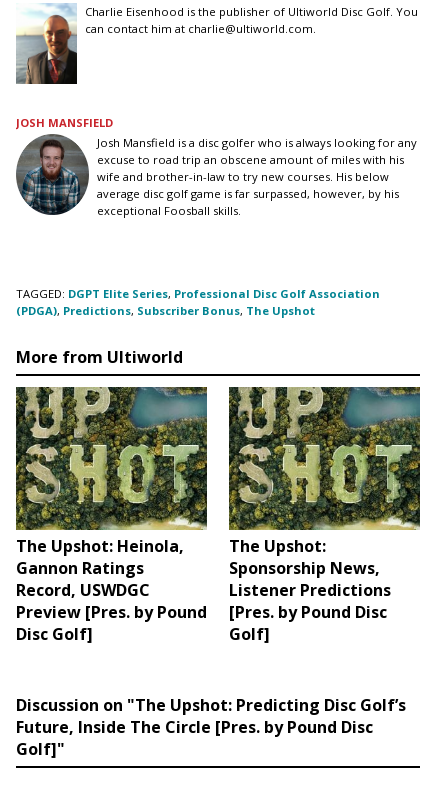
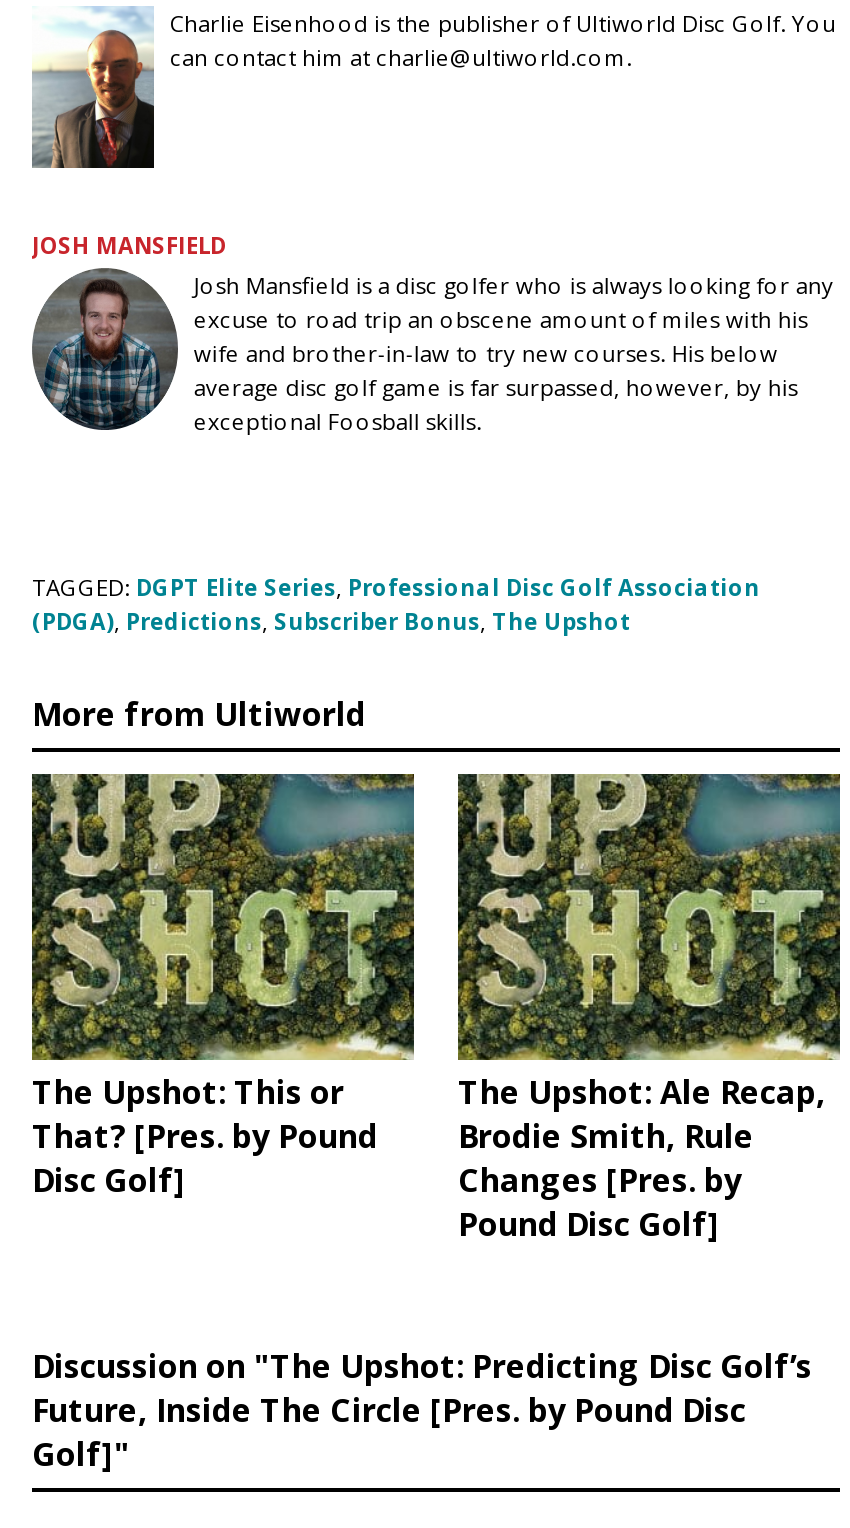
- The Upshot: Heinola,
- Gannon Ratings
- Record, USWDGC
- Preview [Pres. by Pound
+ The Upshot: This or
+ That? [Pres. by Pound

- The Upshot:
- Sponsorship News,
- Listener Predictions
- [Pres. by Pound Disc
- Golf]
+ The Upshot: Ale Recap,
+ Brodie Smith, Rule
+ Changes [Pres. by
+ Pound Disc Golf]

moved up: Disc Golf]
